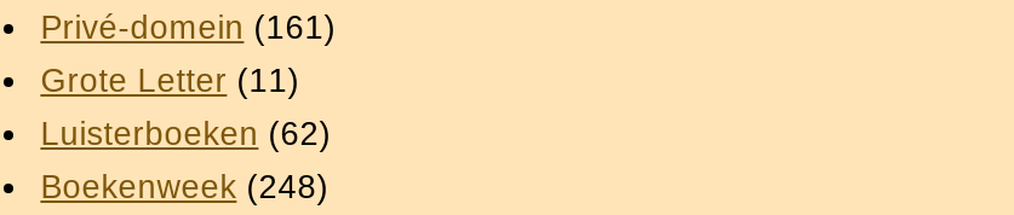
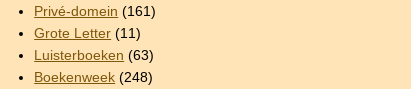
- Luisterboeken (62)
+ Luisterboeken (63)
